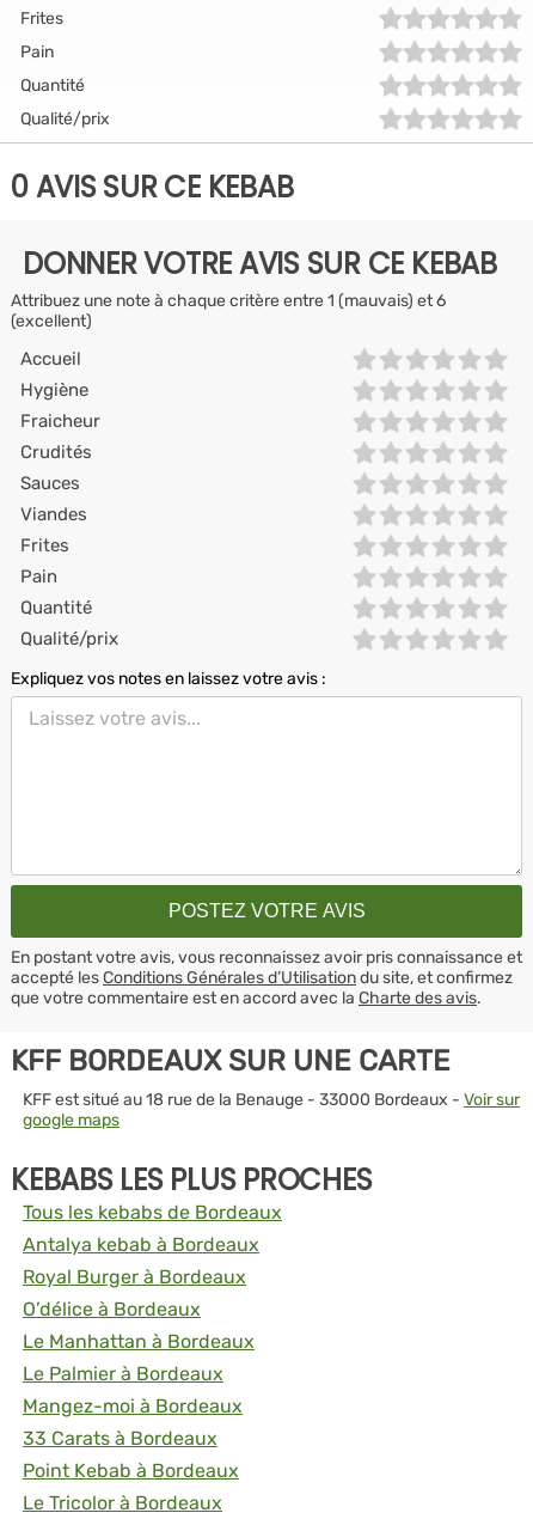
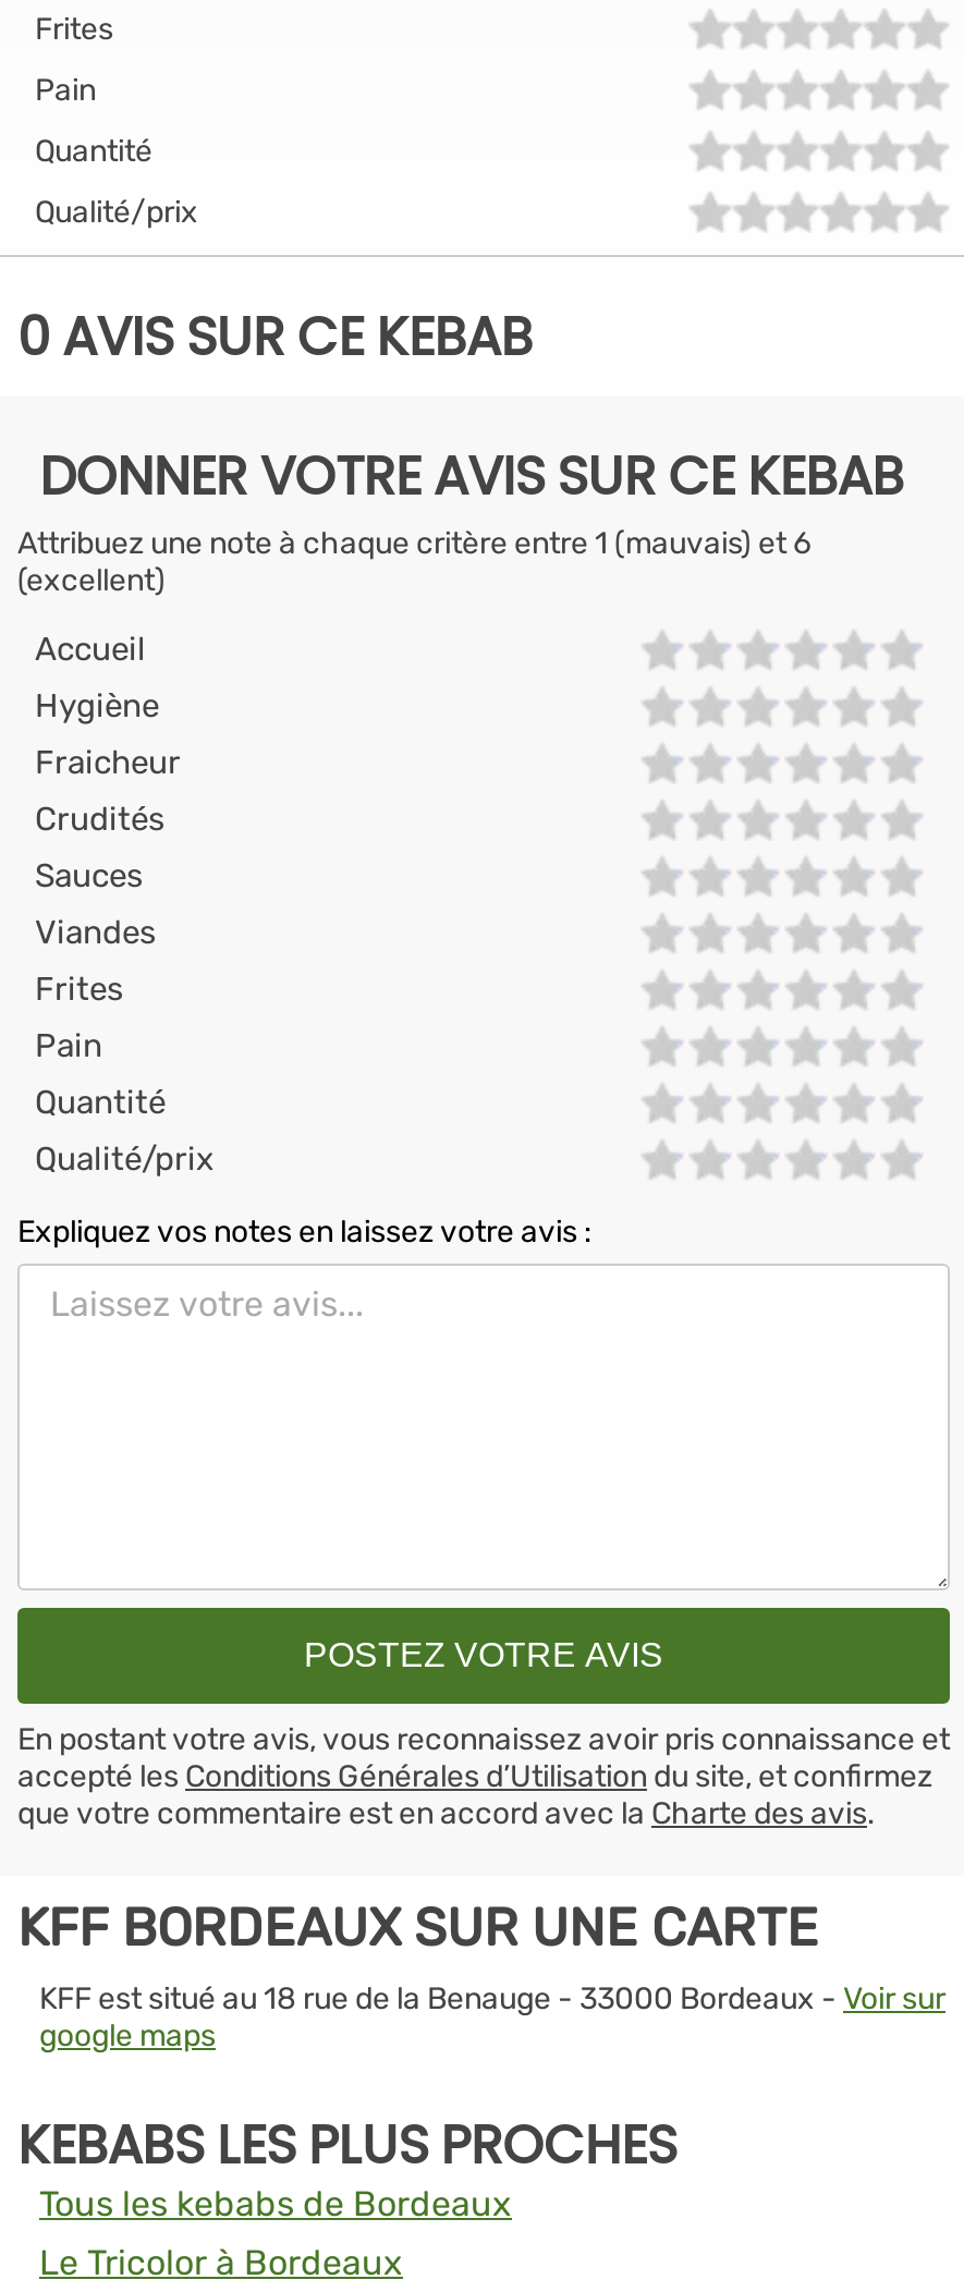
- Antalya kebab à Bordeaux
- Royal Burger à Bordeaux
- O’délice à Bordeaux
- Le Manhattan à Bordeaux
- Le Palmier à Bordeaux
- Mangez-moi à Bordeaux
- 33 Carats à Bordeaux
- Point Kebab à Bordeaux
